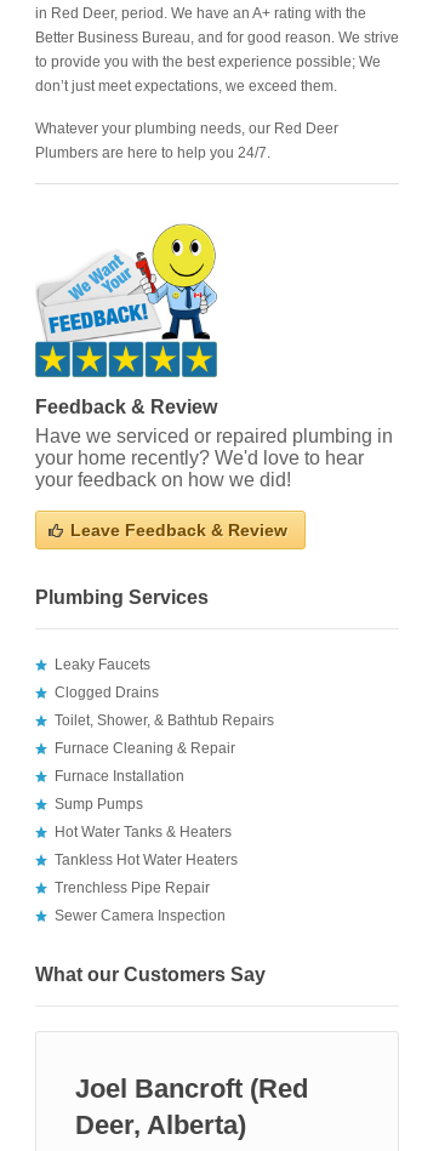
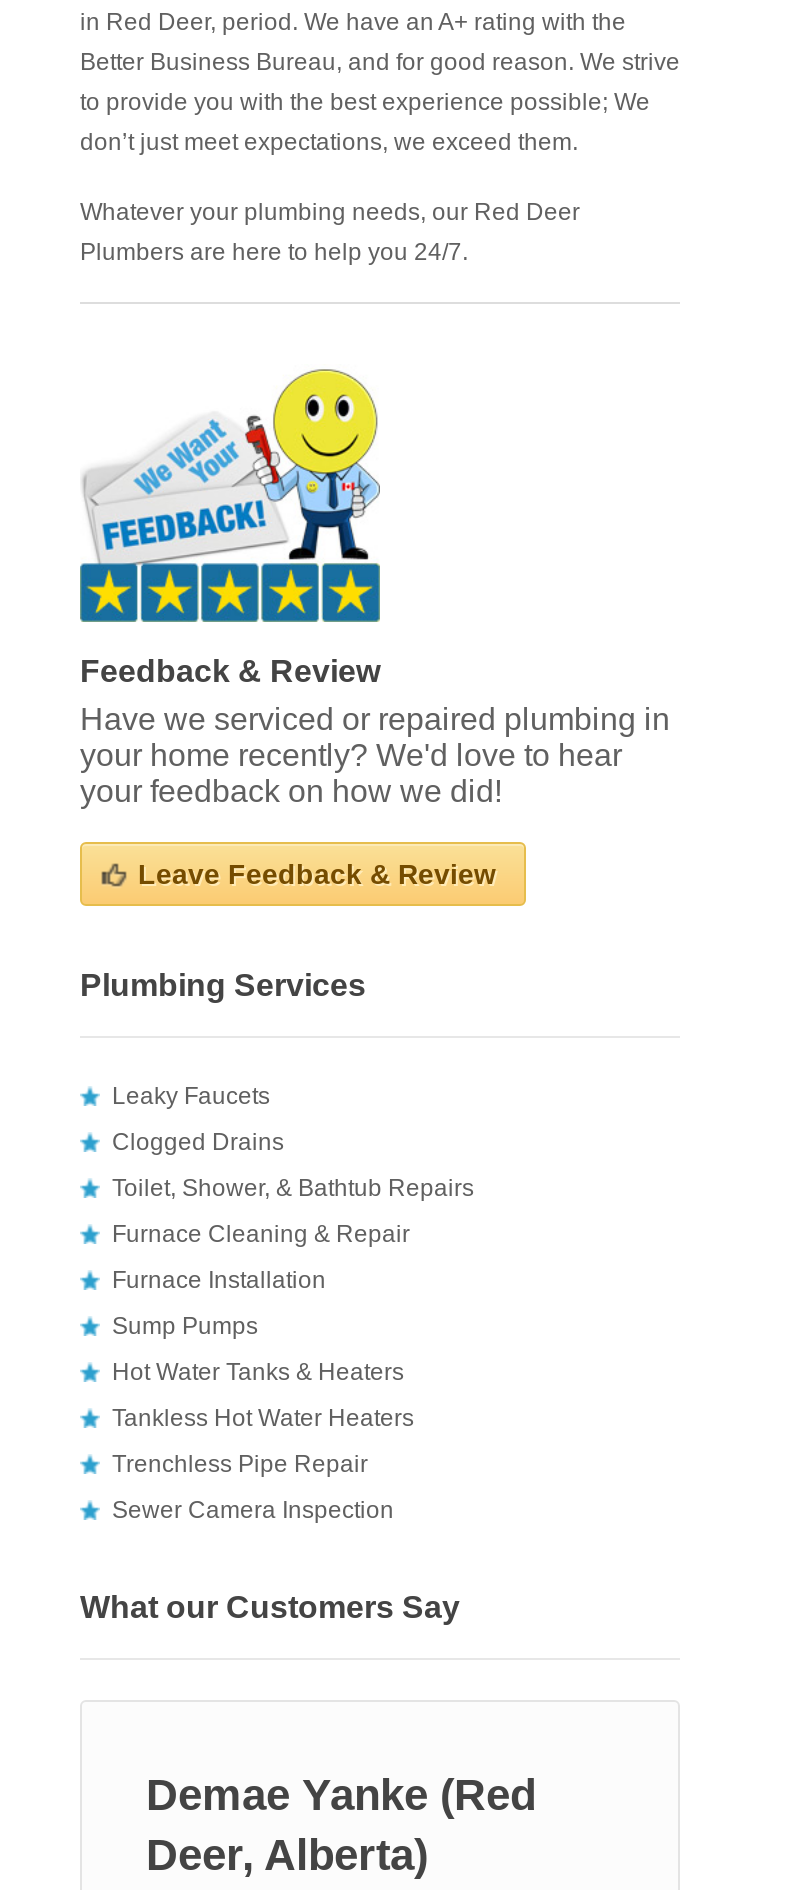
- Joel Bancroft (Red
+ Demae Yanke (Red
